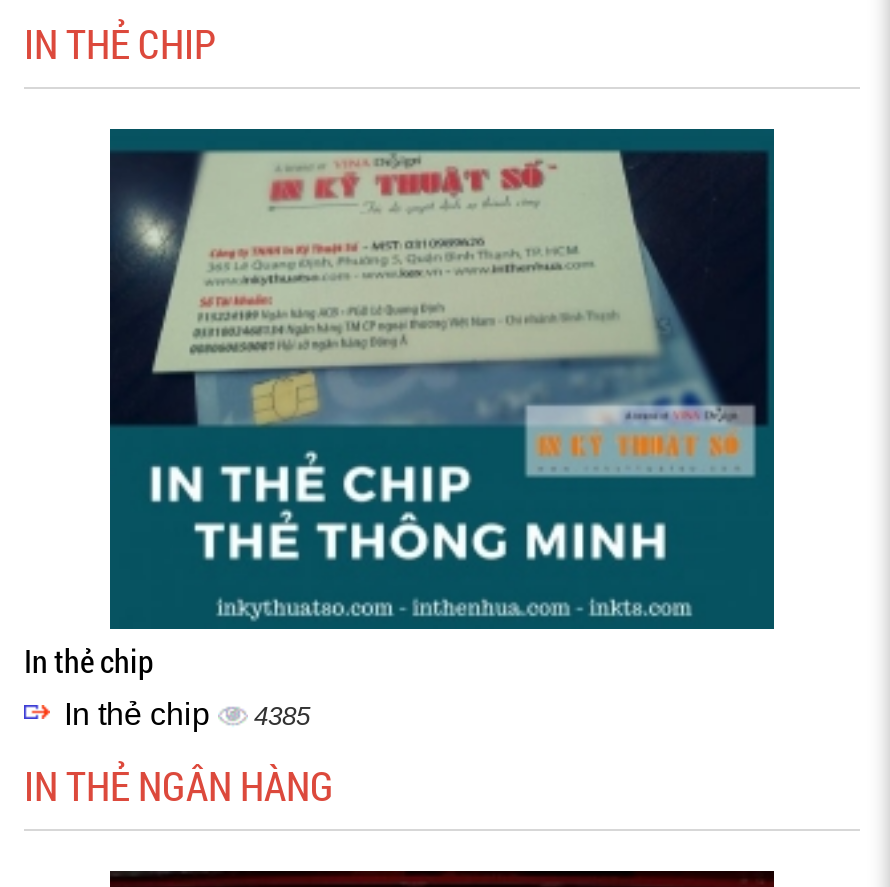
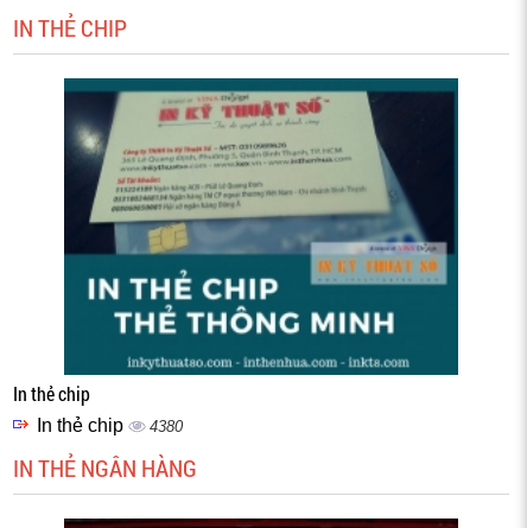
- In thẻ chip 4385
+ In thẻ chip 4380
